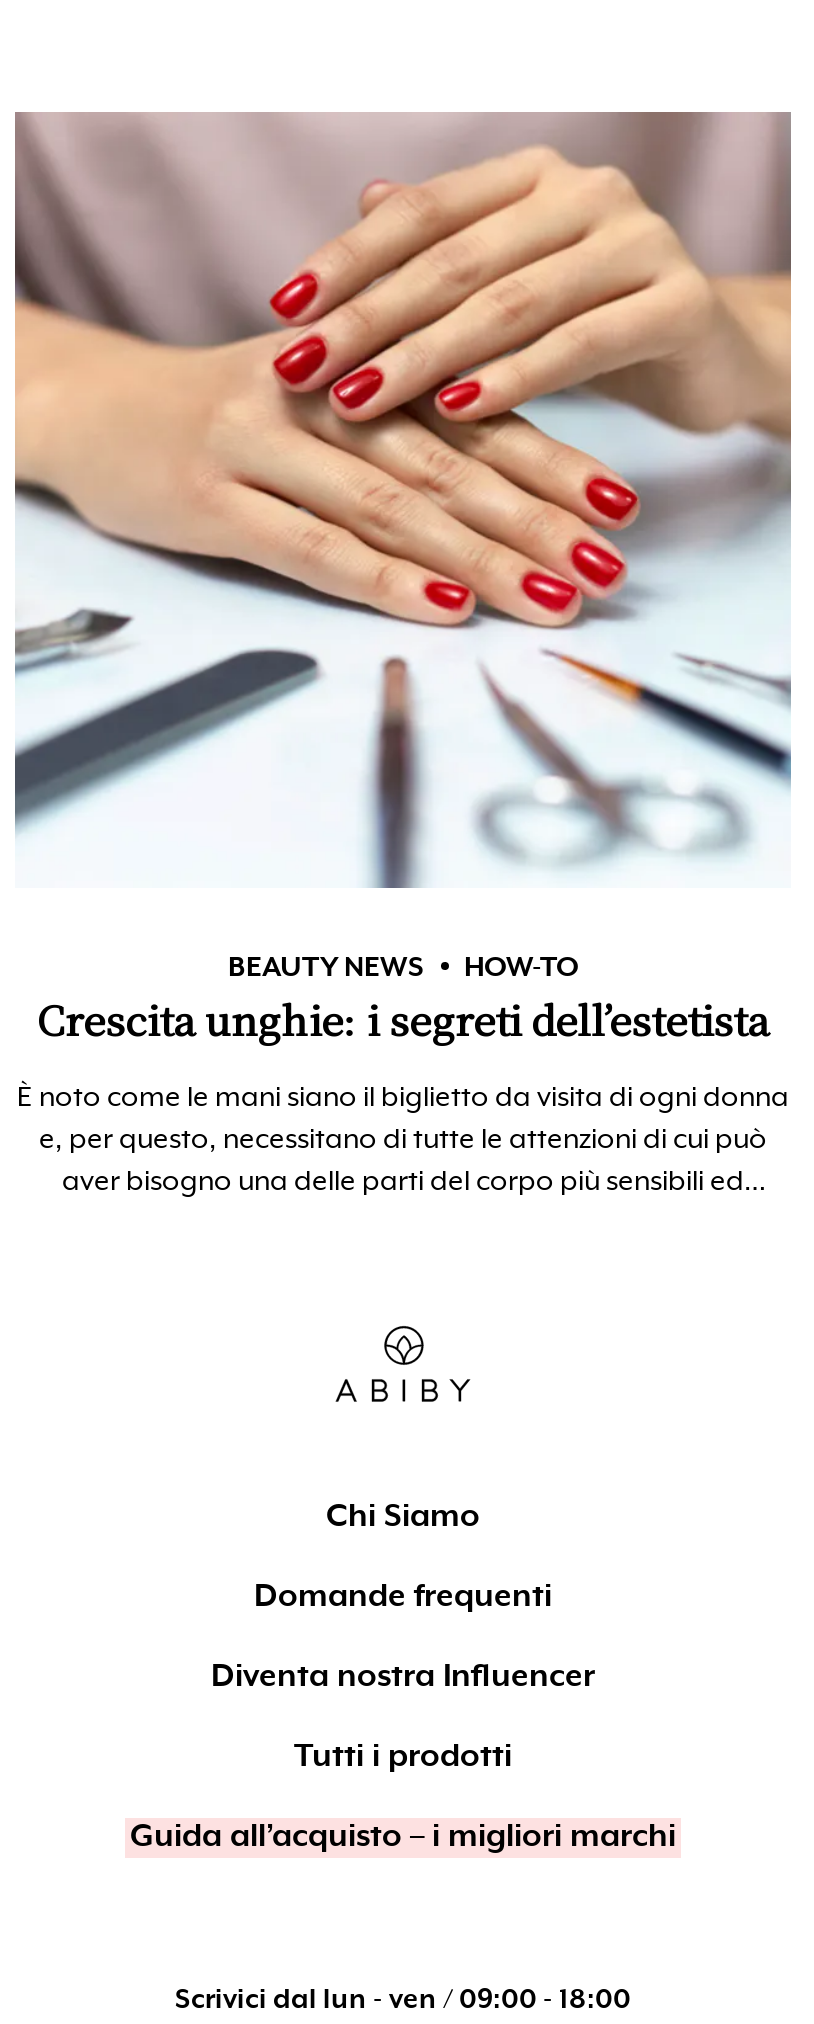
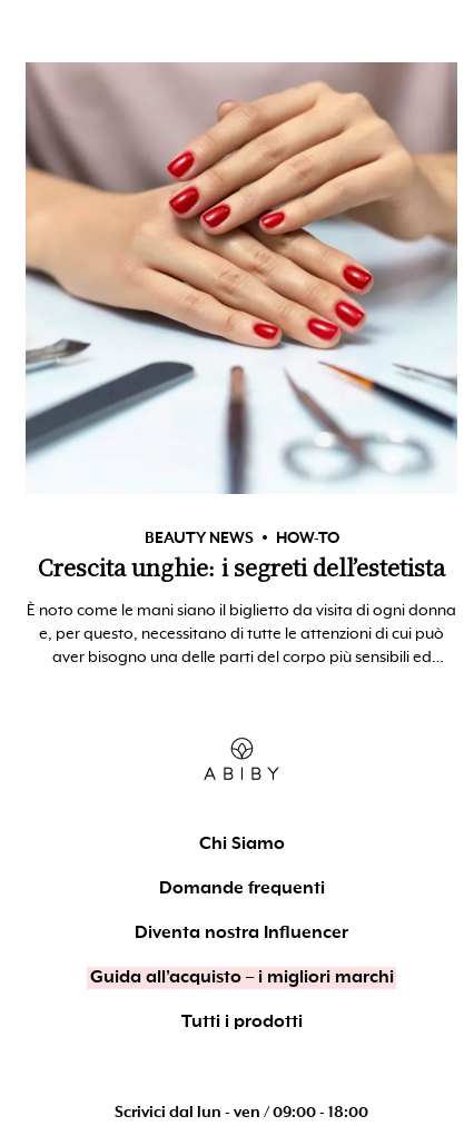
moved down: Tutti i prodotti

moved up: Guida all’acquisto – i migliori marchi
